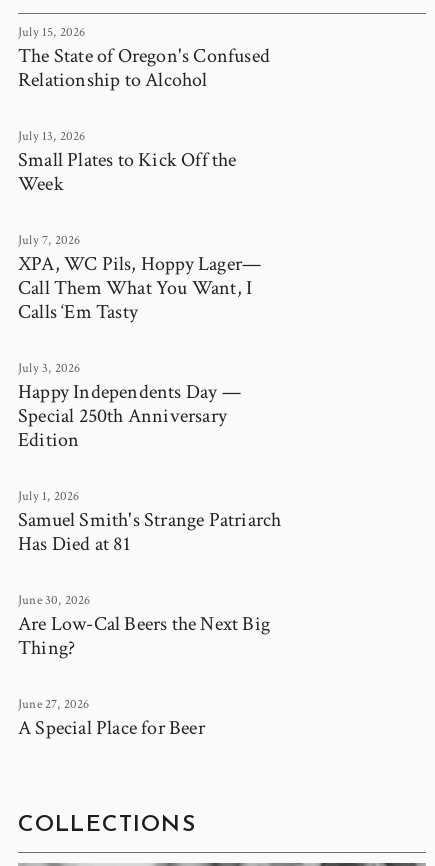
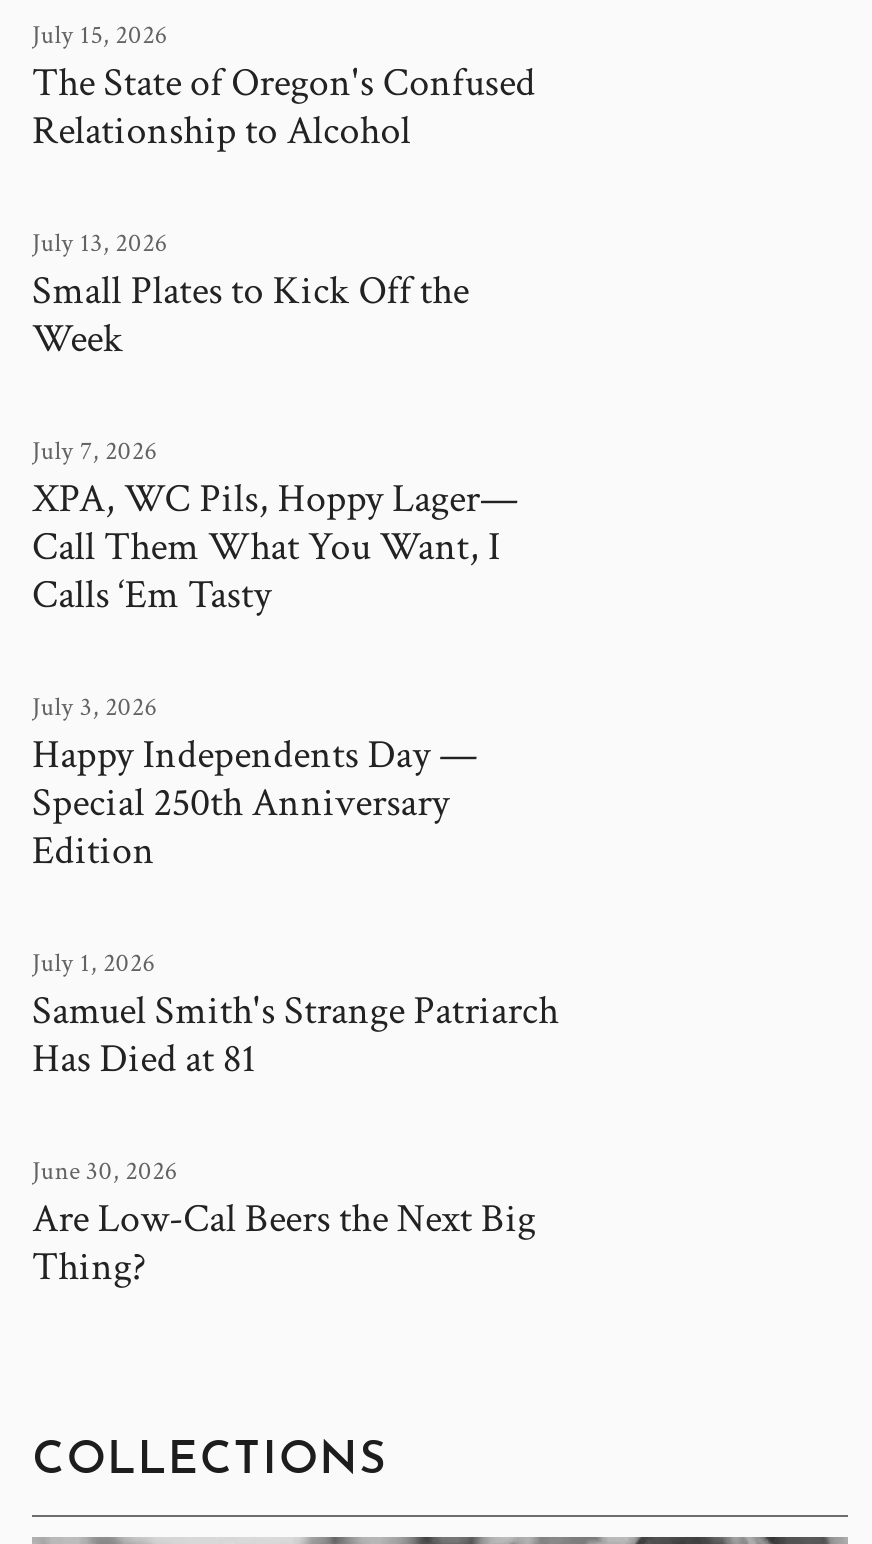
- June 27, 2026
- A Special Place for Beer
